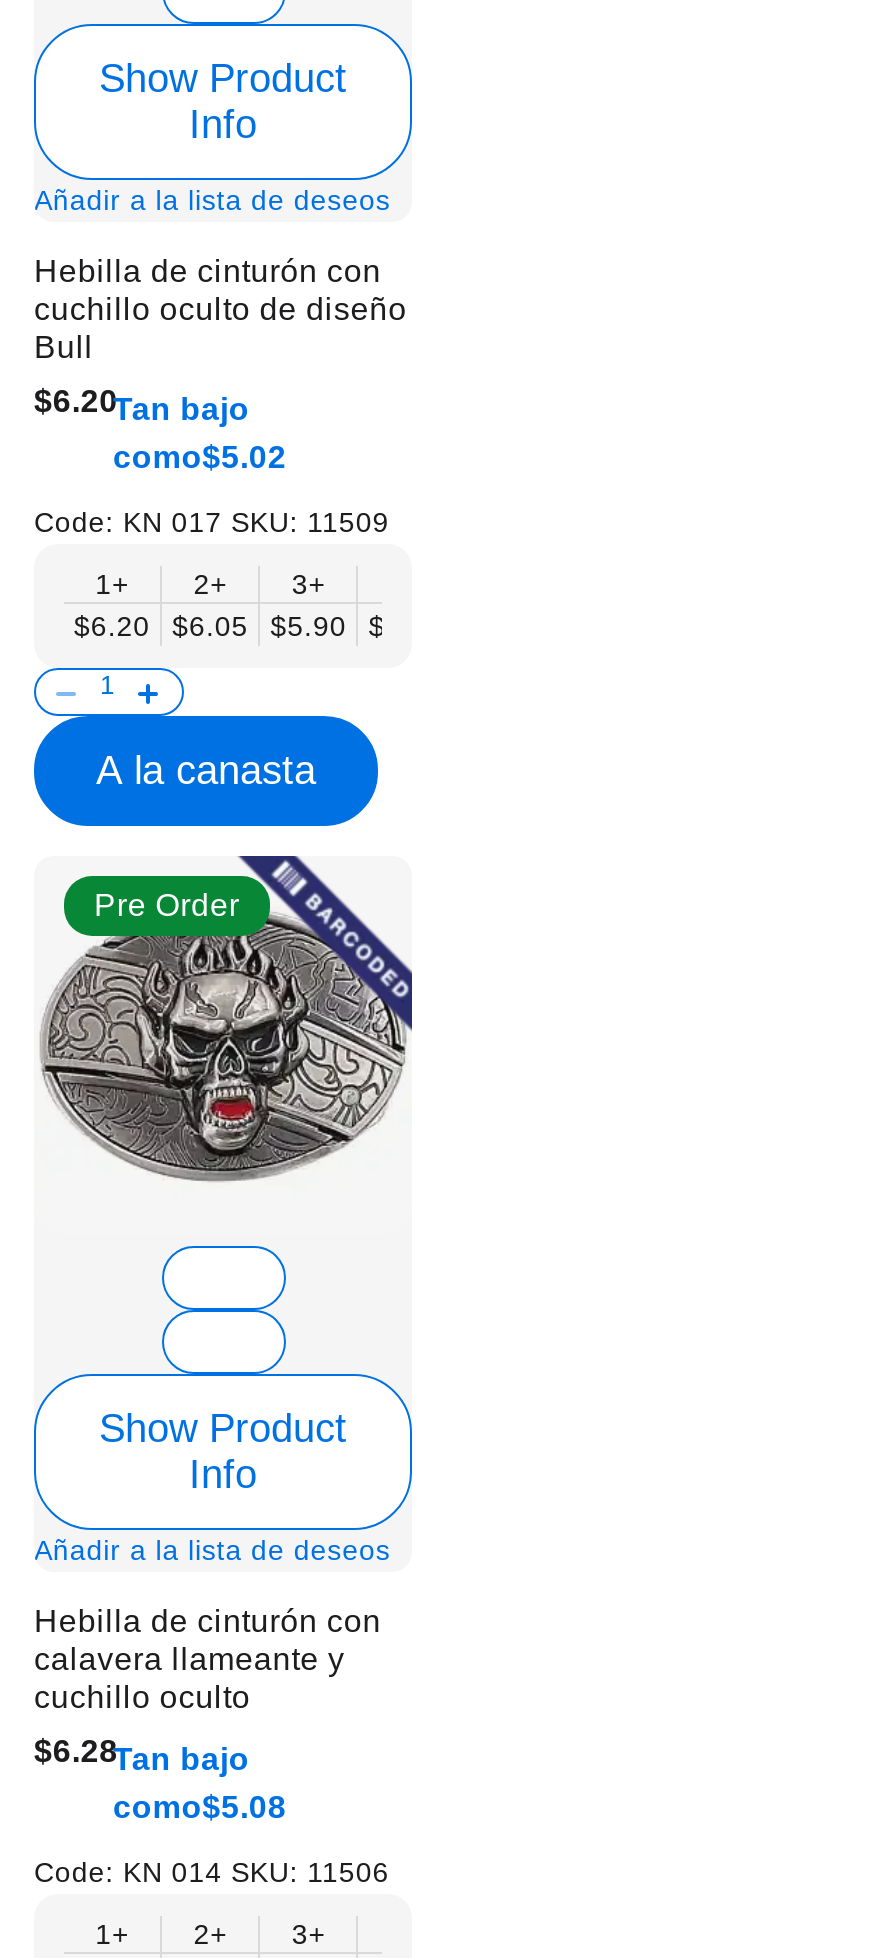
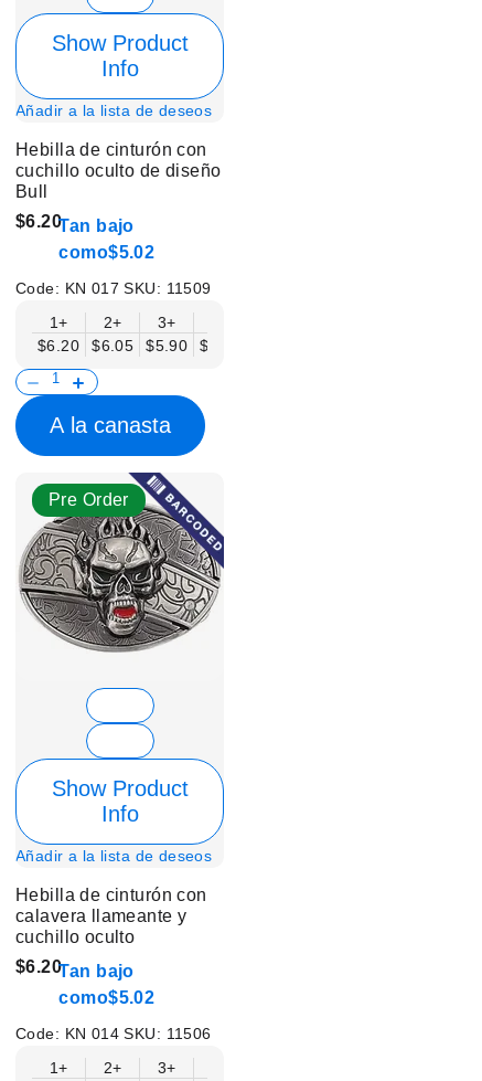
- $6.28 Tan bajo
+ $6.20 Tan bajo

- como$5.08
+ como$5.02
